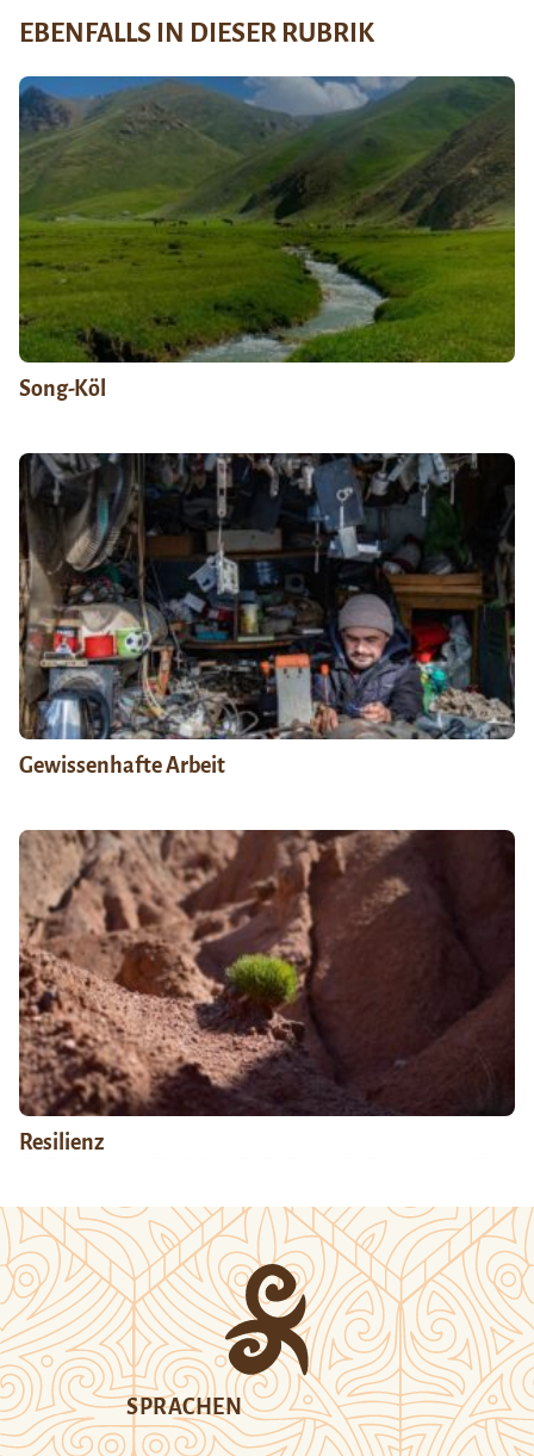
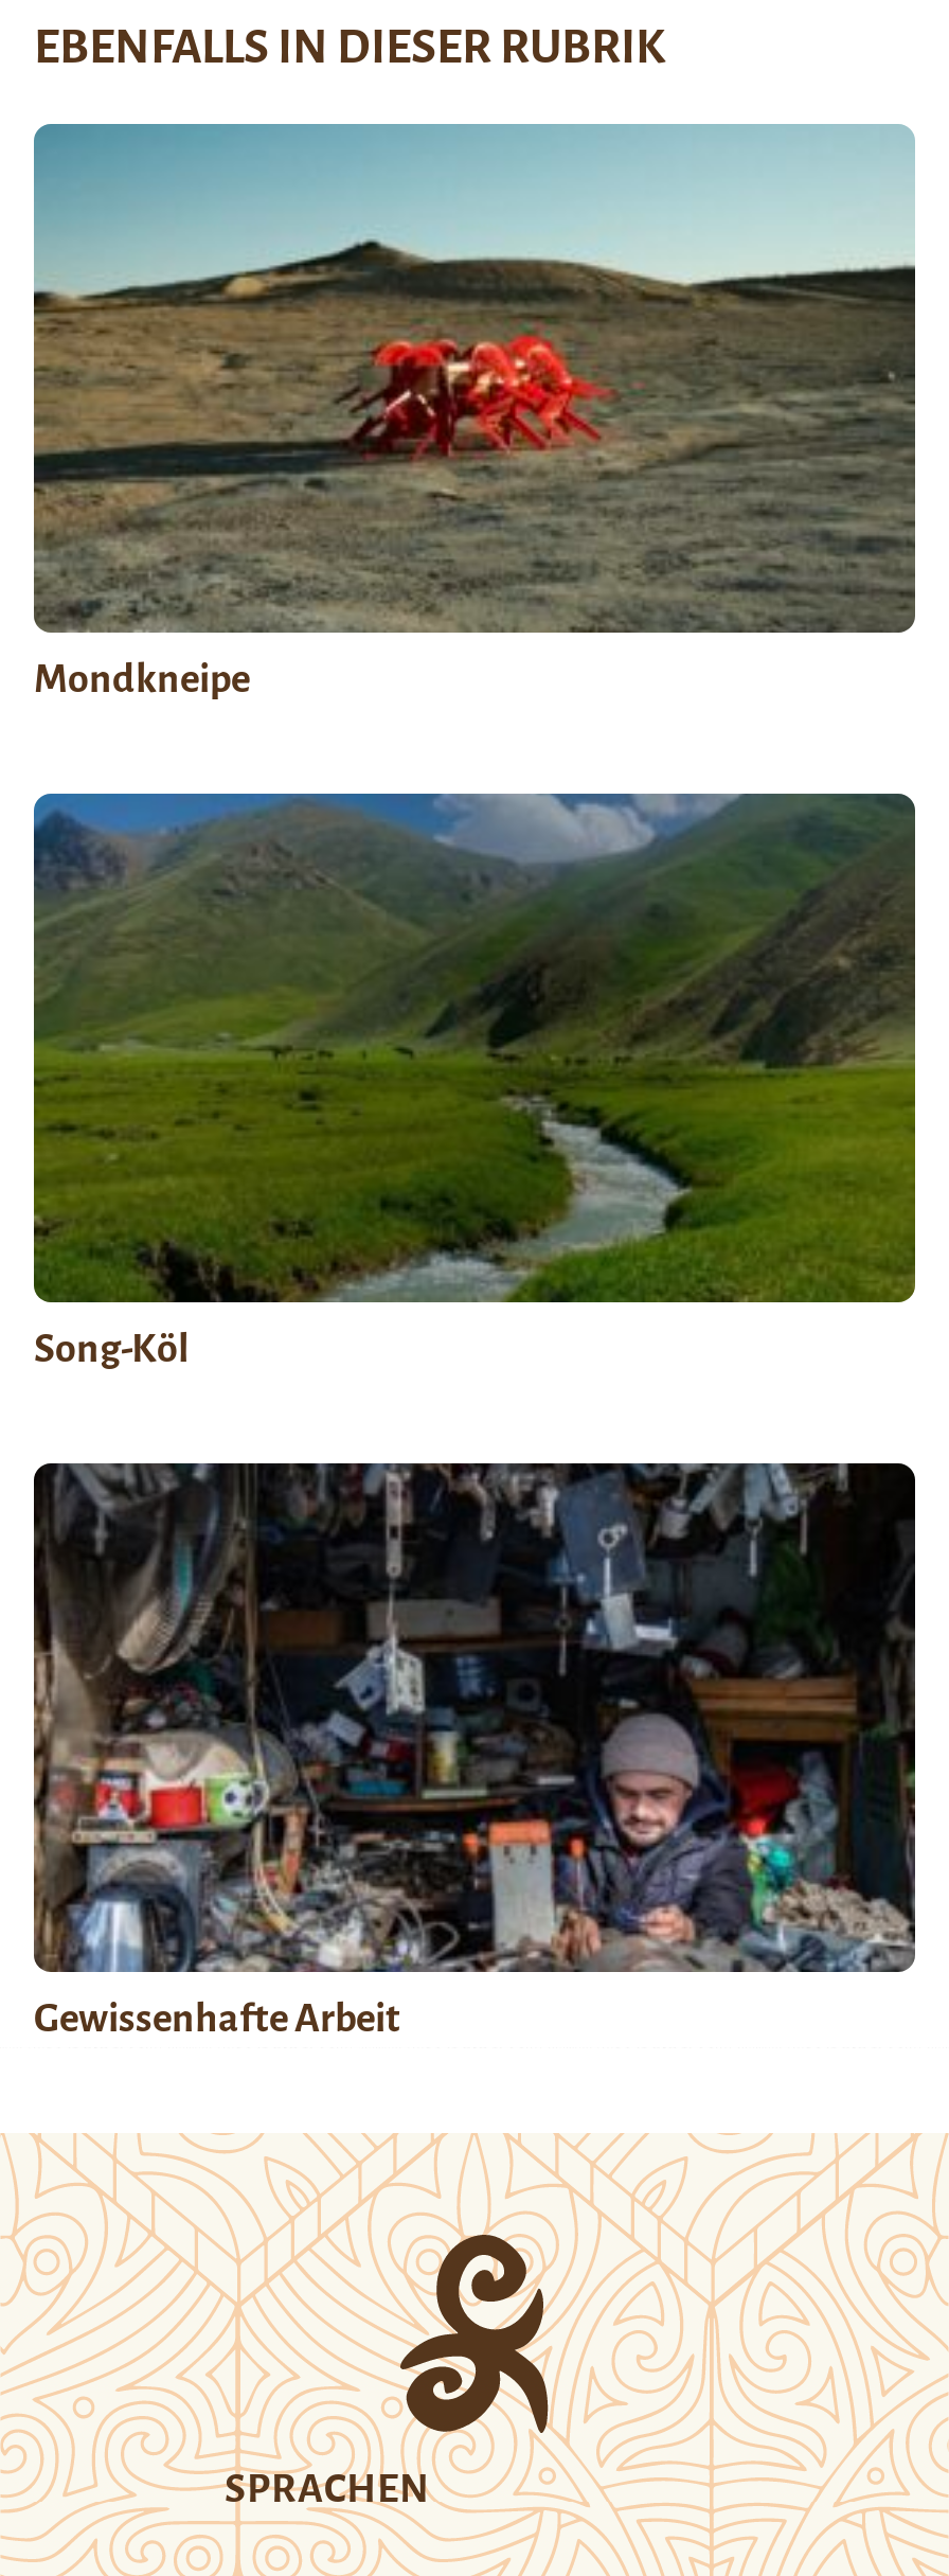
+ [image]
+ Mondkneipe

moved down: [image] | Song-Köl | Gewissenhafte Arbeit

- [image]
- Resilienz
